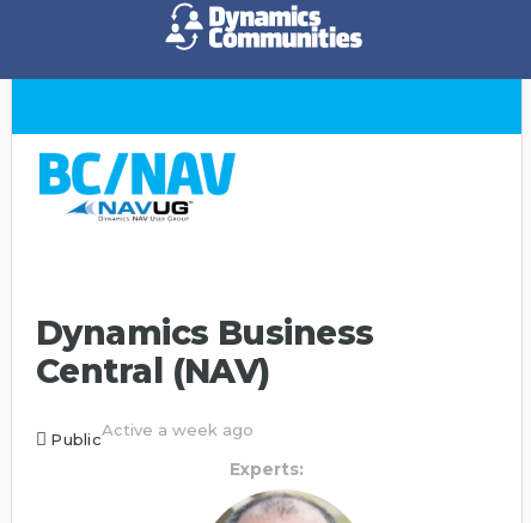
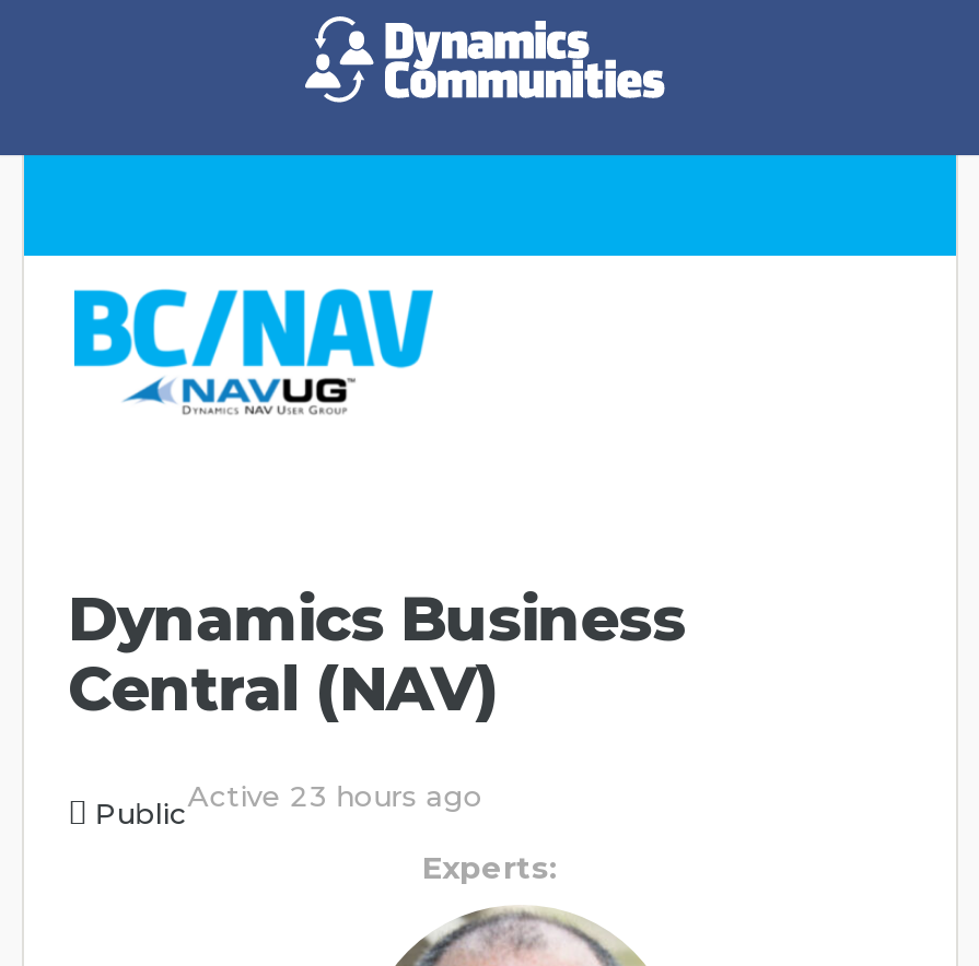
- PublicActive a week ago
+ PublicActive 23 hours ago
